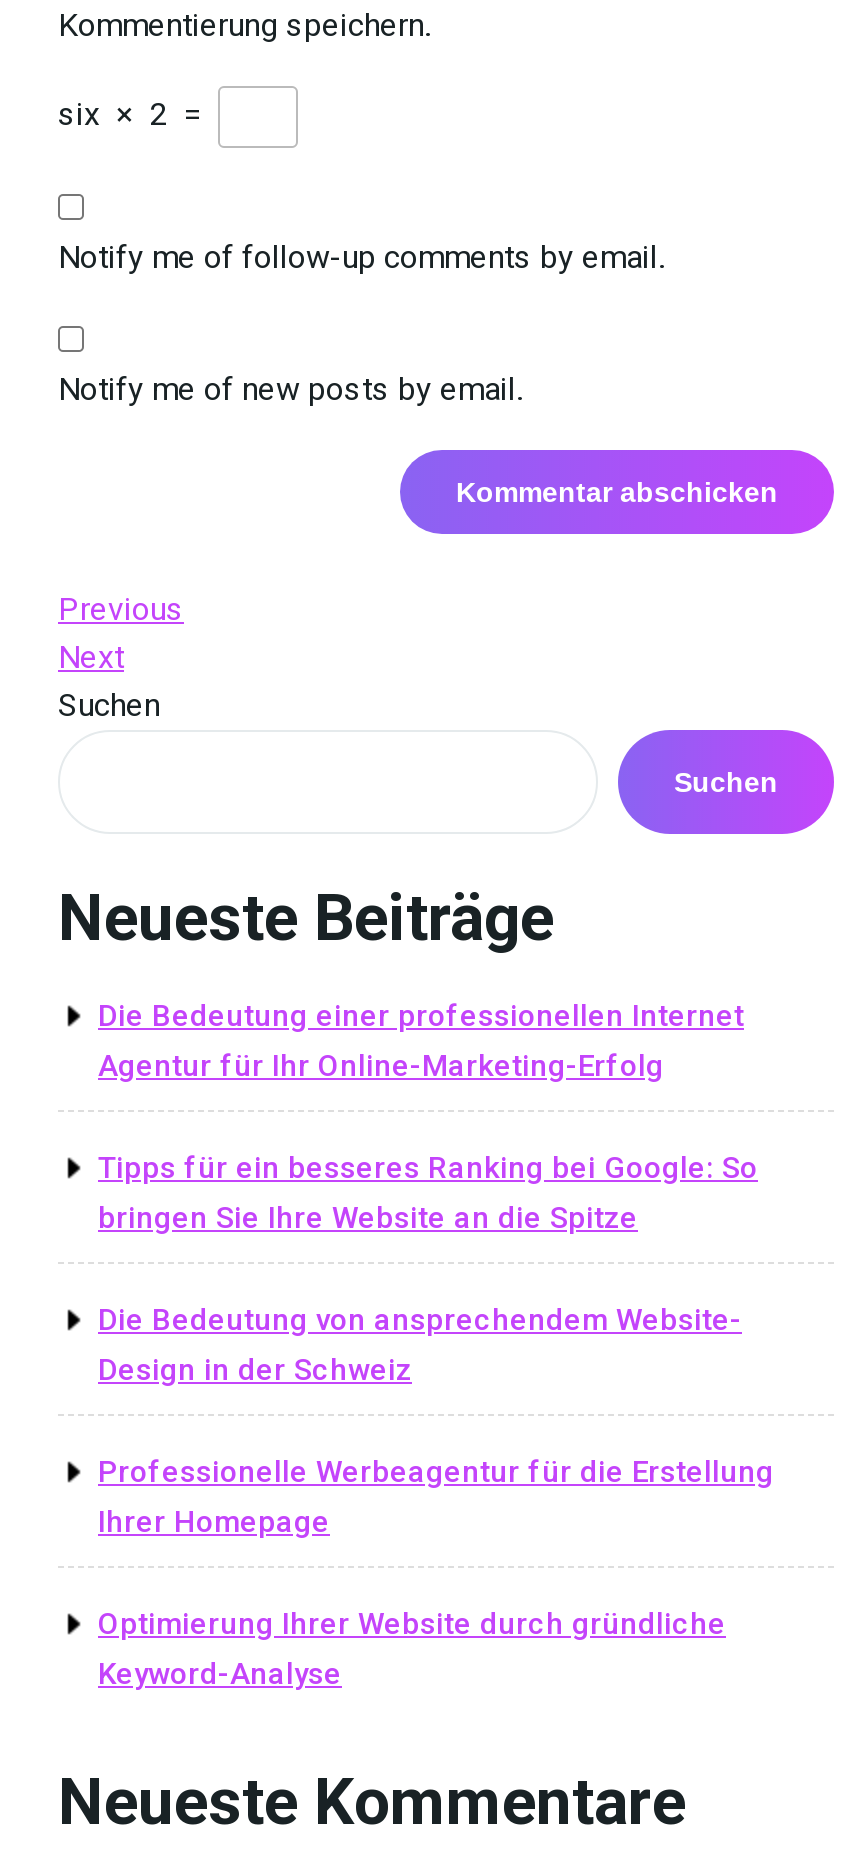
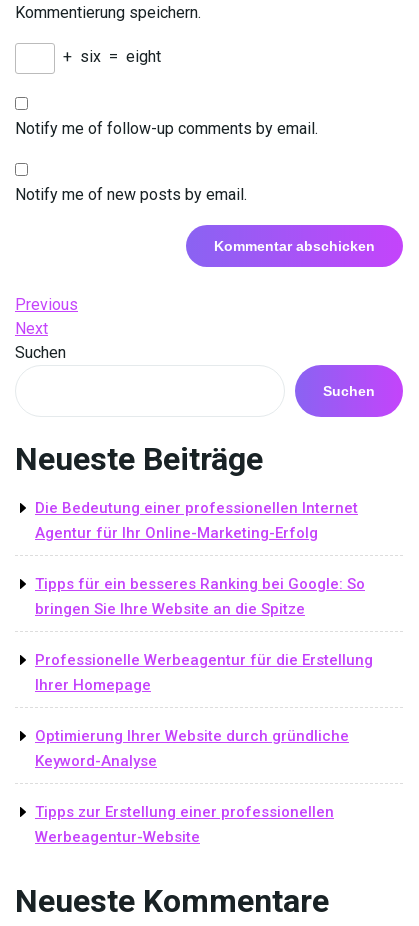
- six × 2 =
+ + six = eight

- Die Bedeutung von ansprechendem Website-
- Design in der Schweiz

moved up: Professionelle Werbeagentur für die Erstellung | Ihrer Homepage | Optimierung Ihrer Website durch gründliche | Keyword-Analyse

+ Tipps zur Erstellung einer professionellen
+ Werbeagentur-Website
